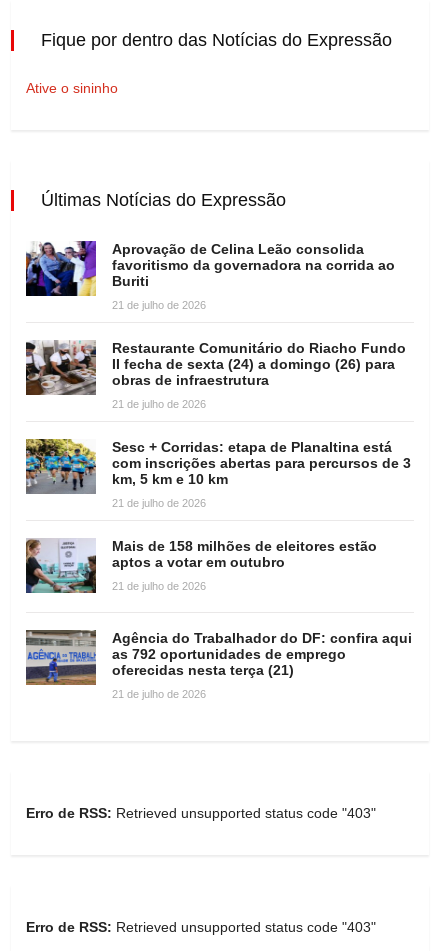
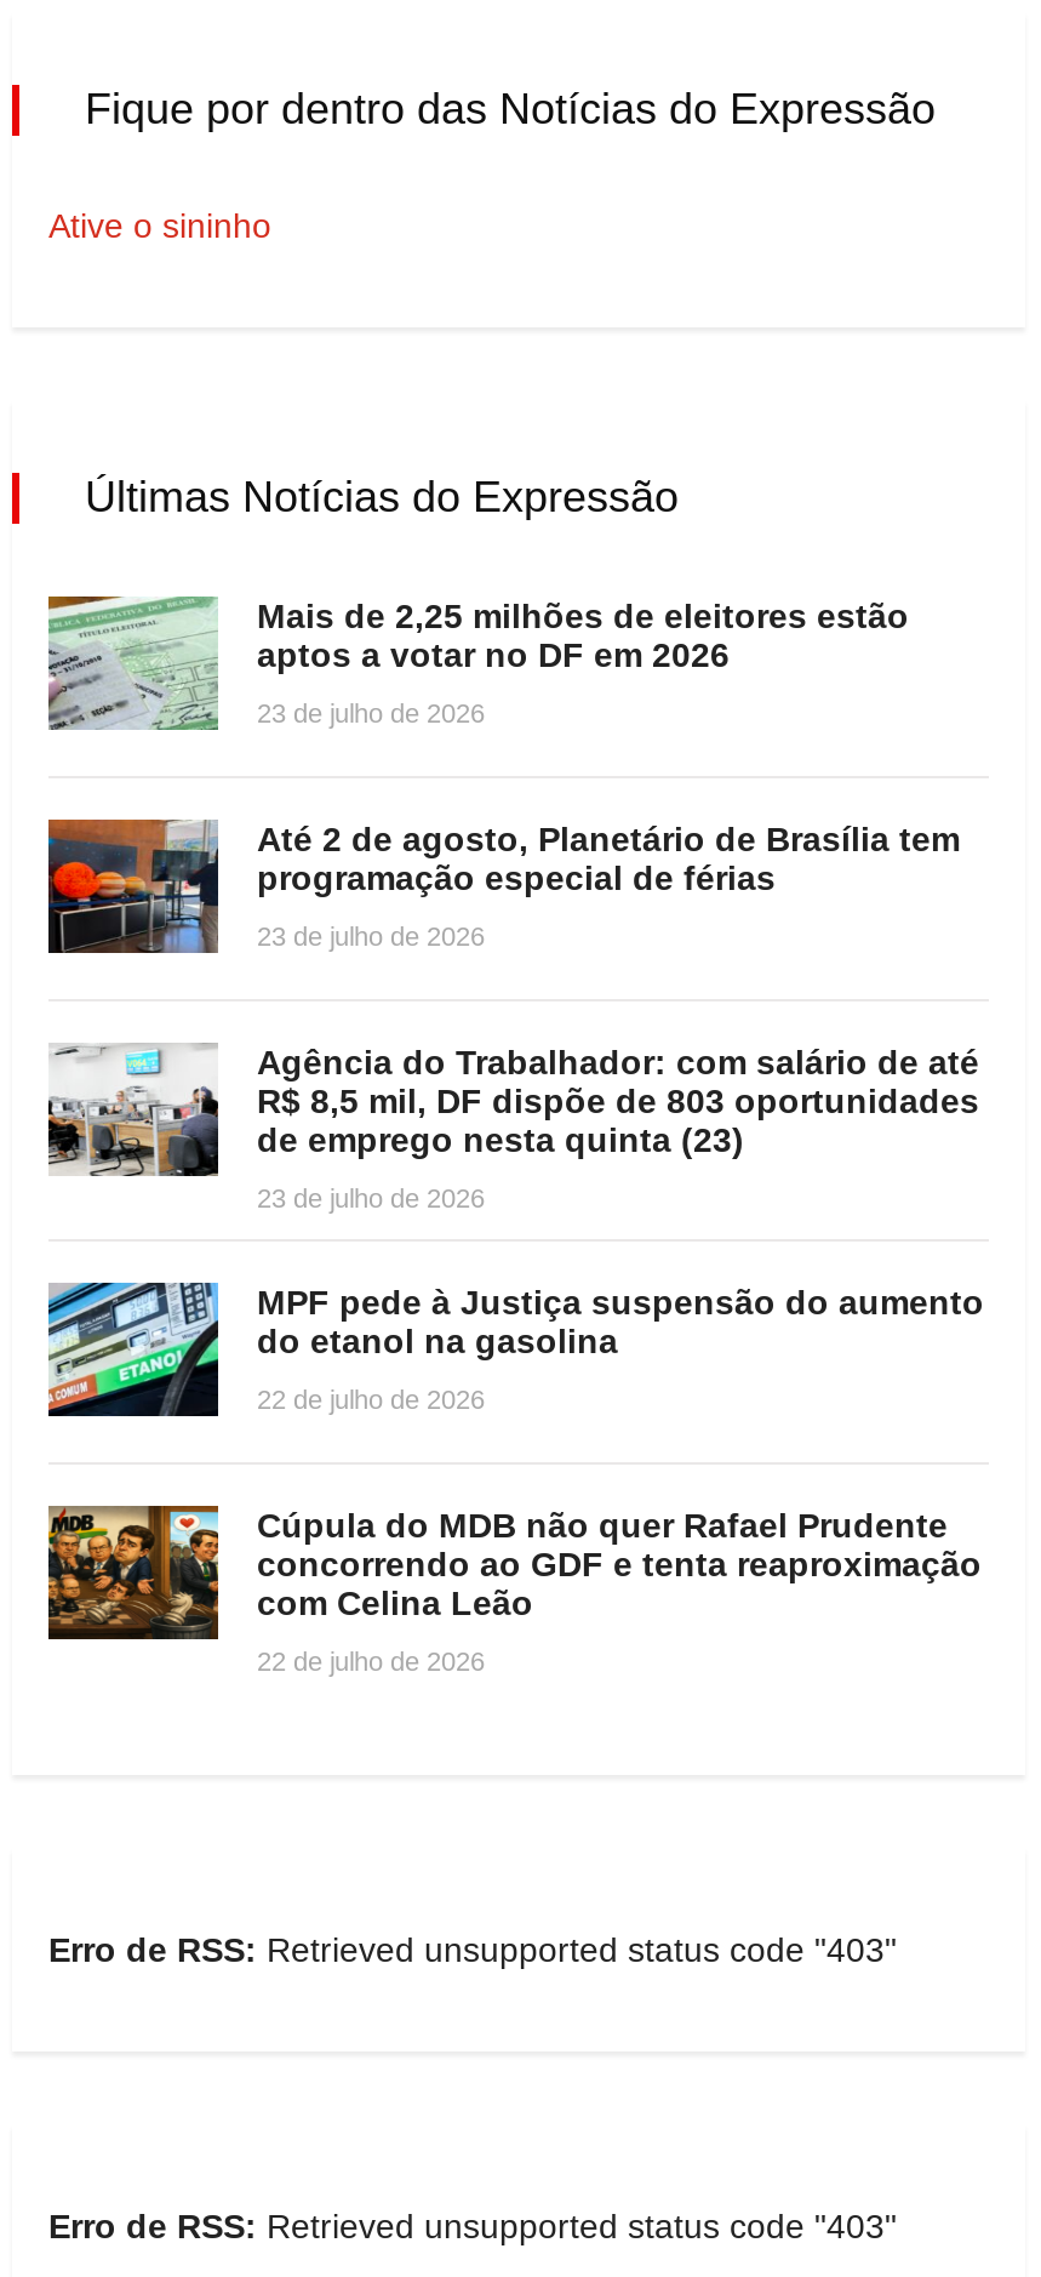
- [image]
- Aprovação de Celina Leão consolida
- favoritismo da governadora na corrida ao
- Buriti
+ [image]
+ Mais de 2,25 milhões de eleitores estão
+ aptos a votar no DF em 2026

- 21 de julho de 2026
+ 23 de julho de 2026

- [image]
- Restaurante Comunitário do Riacho Fundo
- II fecha de sexta (24) a domingo (26) para
- obras de infraestrutura
+ [image]
+ Até 2 de agosto, Planetário de Brasília tem
+ programação especial de férias

- 21 de julho de 2026
+ 23 de julho de 2026

- [image]
- Sesc + Corridas: etapa de Planaltina está
- com inscrições abertas para percursos de 3
- km, 5 km e 10 km
+ [image]
+ Agência do Trabalhador: com salário de até
+ R$ 8,5 mil, DF dispõe de 803 oportunidades
+ de emprego nesta quinta (23)

- 21 de julho de 2026
+ 23 de julho de 2026

- [image]
- Mais de 158 milhões de eleitores estão
- aptos a votar em outubro
+ [image]
+ MPF pede à Justiça suspensão do aumento
+ do etanol na gasolina

- 21 de julho de 2026
+ 22 de julho de 2026

- [image]
- Agência do Trabalhador do DF: confira aqui
- as 792 oportunidades de emprego
- oferecidas nesta terça (21)
+ [image]
+ Cúpula do MDB não quer Rafael Prudente
+ concorrendo ao GDF e tenta reaproximação
+ com Celina Leão

- 21 de julho de 2026
+ 22 de julho de 2026
